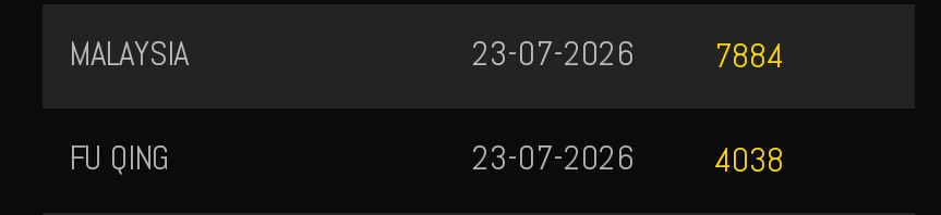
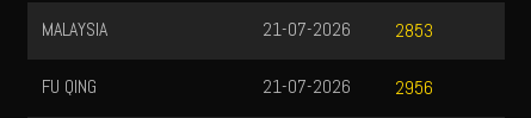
- 23-07-2026
+ 21-07-2026

- 7884
+ 2853

- 23-07-2026
+ 21-07-2026

- 4038
+ 2956
